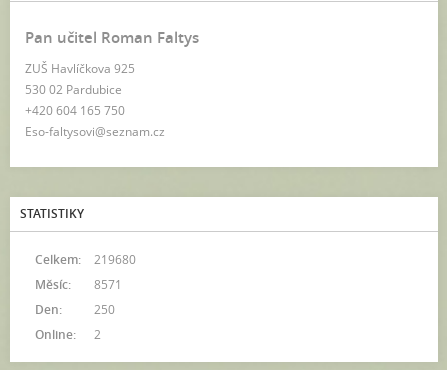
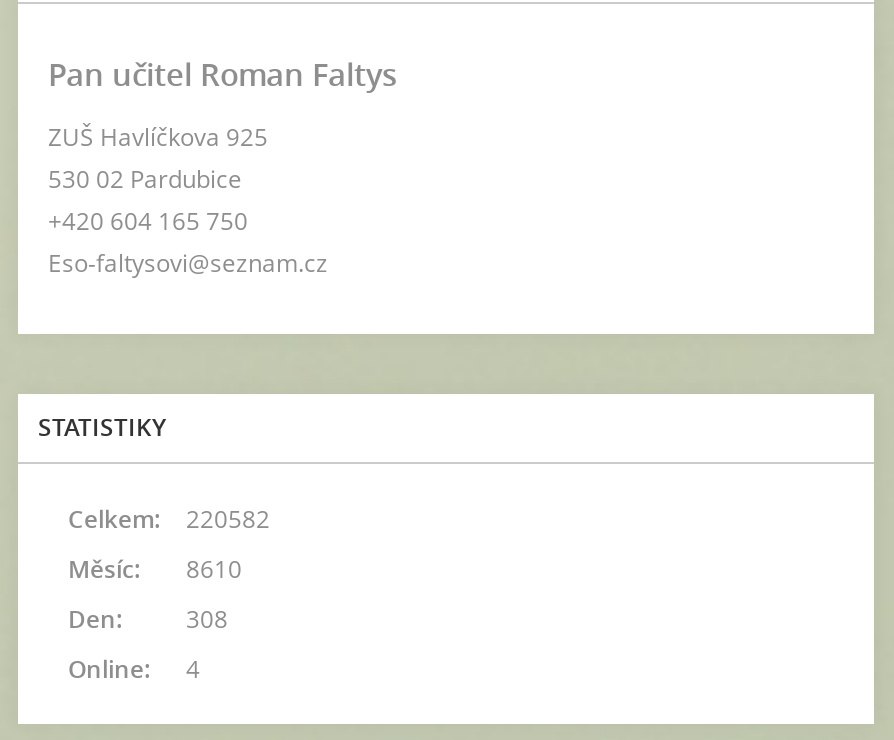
- Celkem: 219680
+ Celkem: 220582

- Měsíc: 8571
+ Měsíc: 8610

- Den: 250
+ Den: 308

- Online: 2
+ Online: 4
